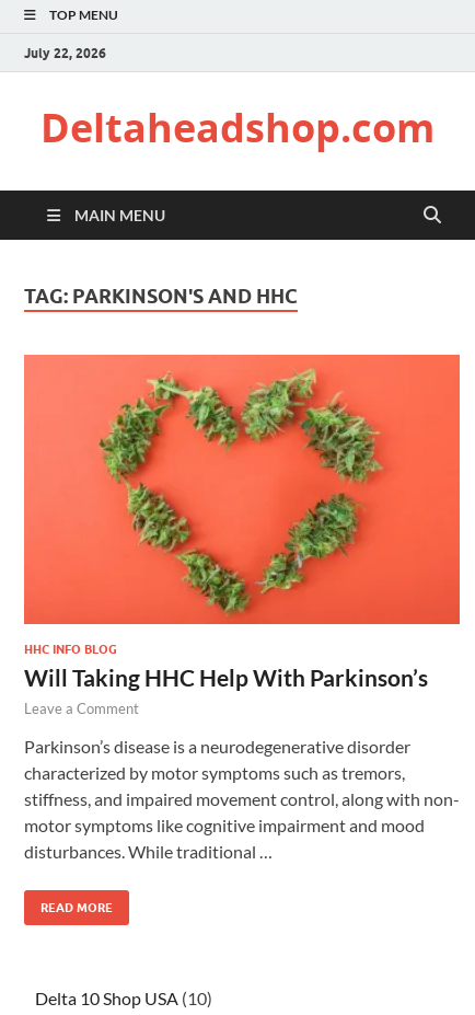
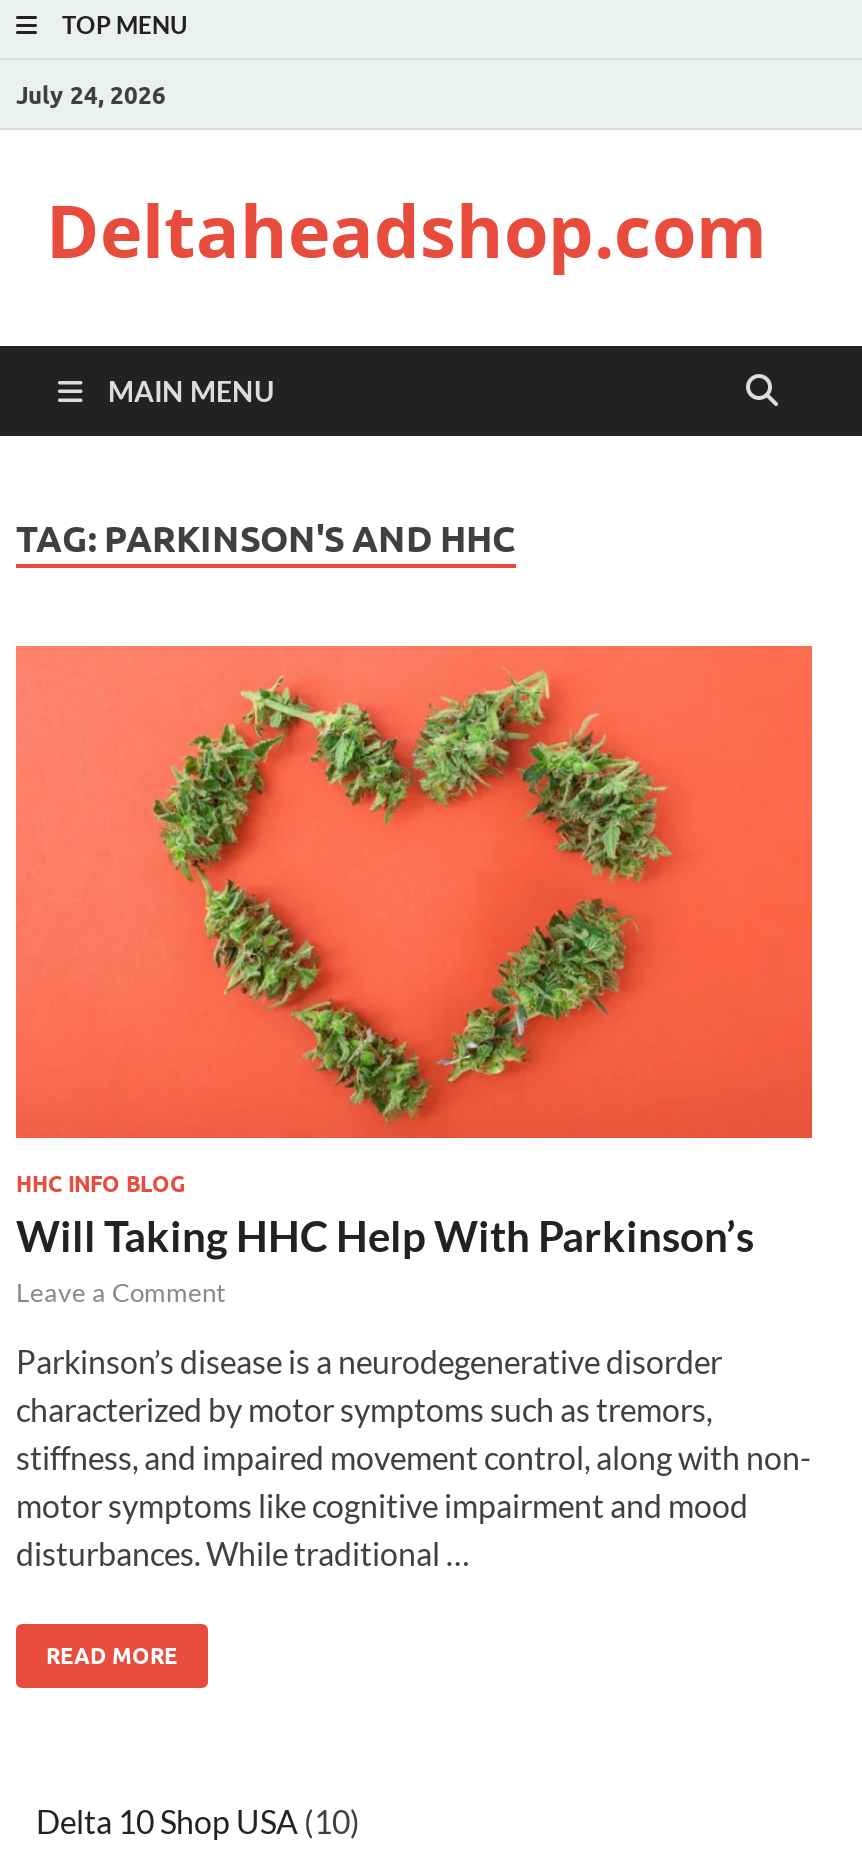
- July 22, 2026
+ July 24, 2026
